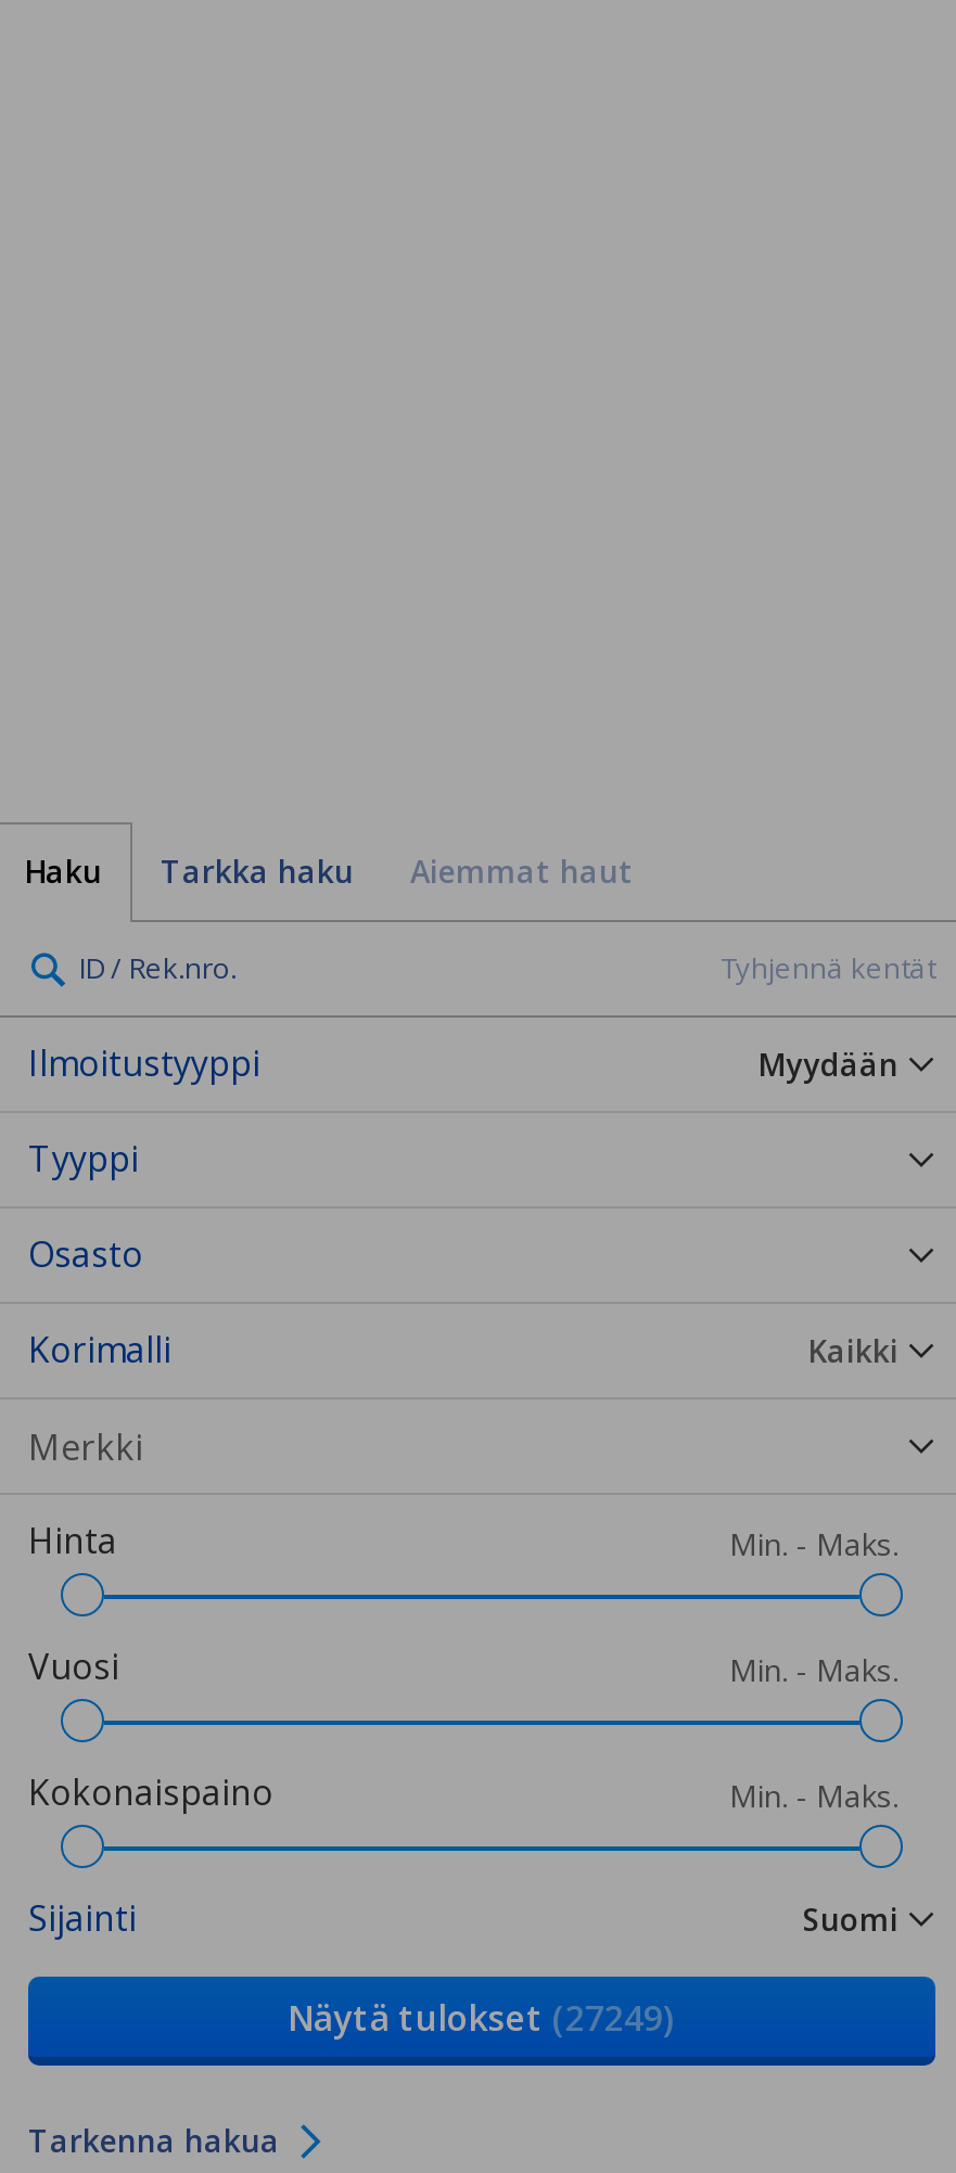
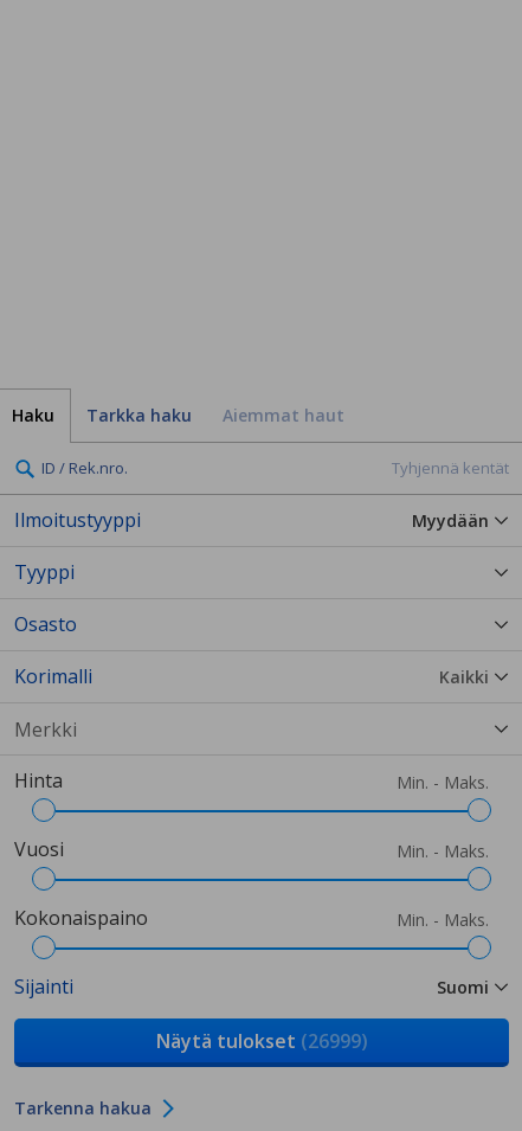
- Näytä tulokset (27249)
+ Näytä tulokset (26999)
